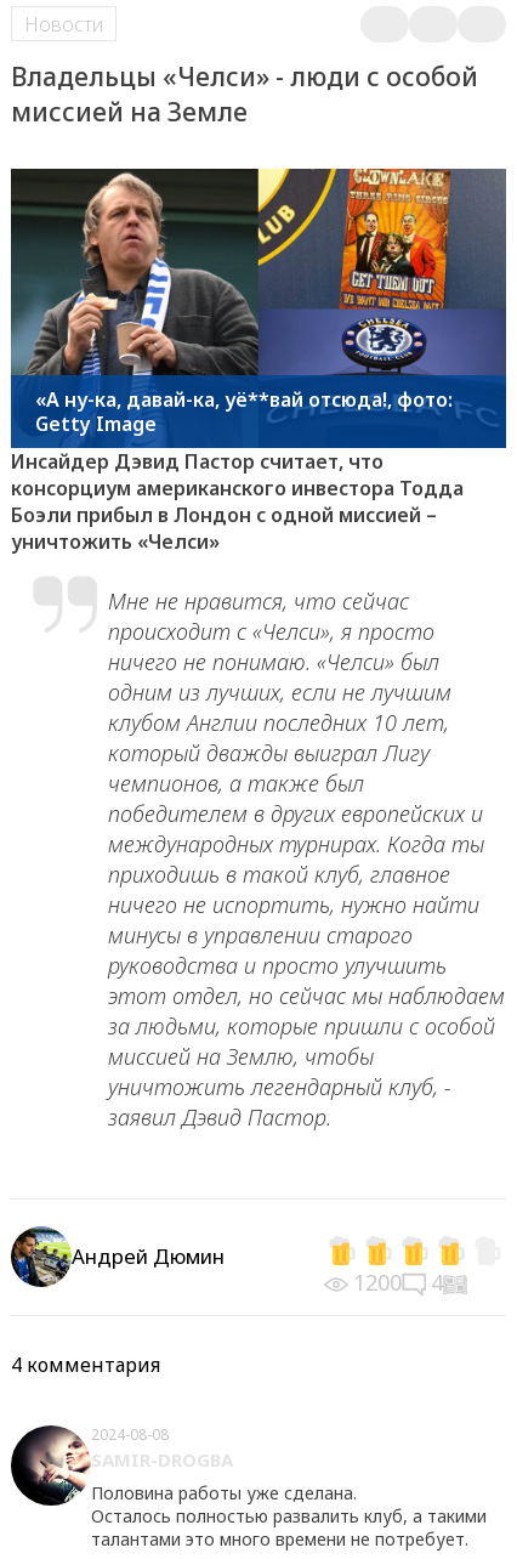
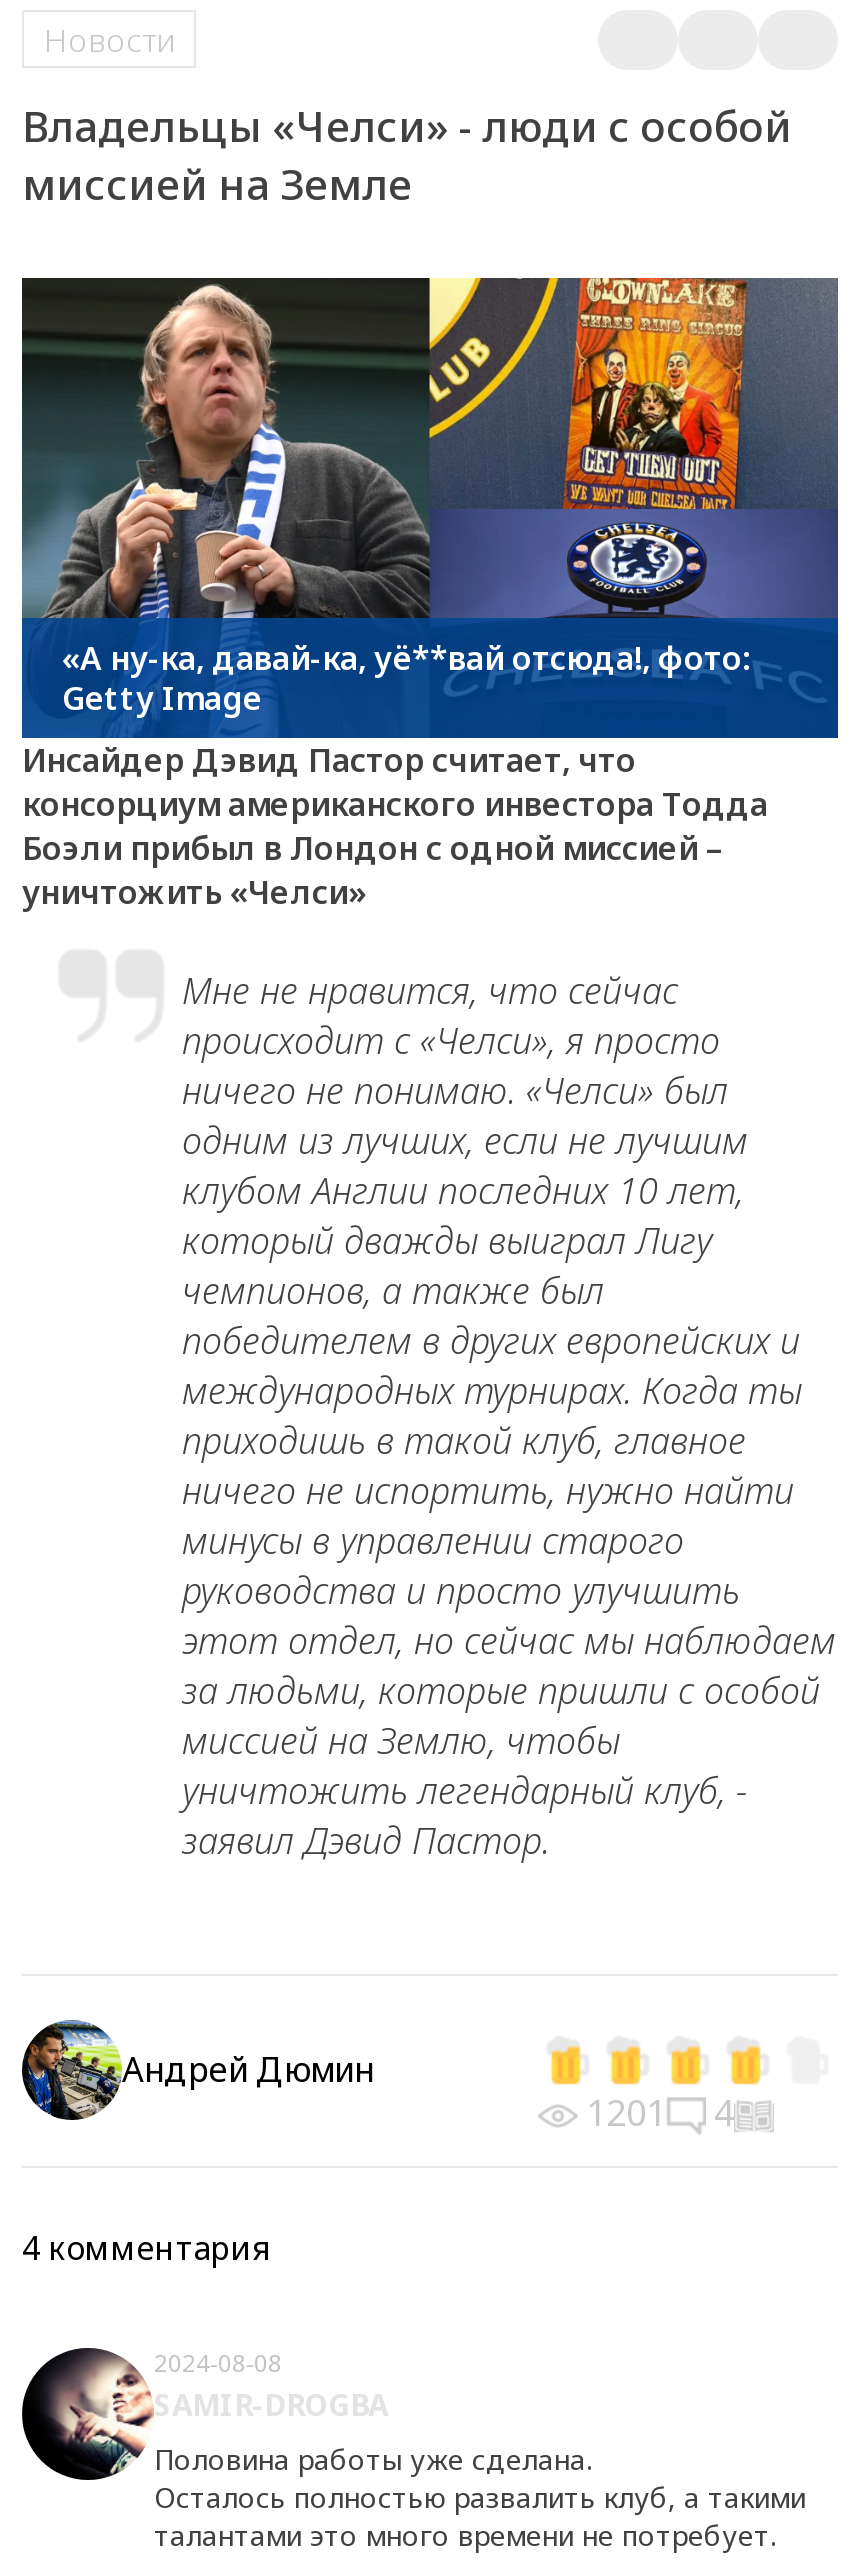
- 1200 4
+ 1201 4
